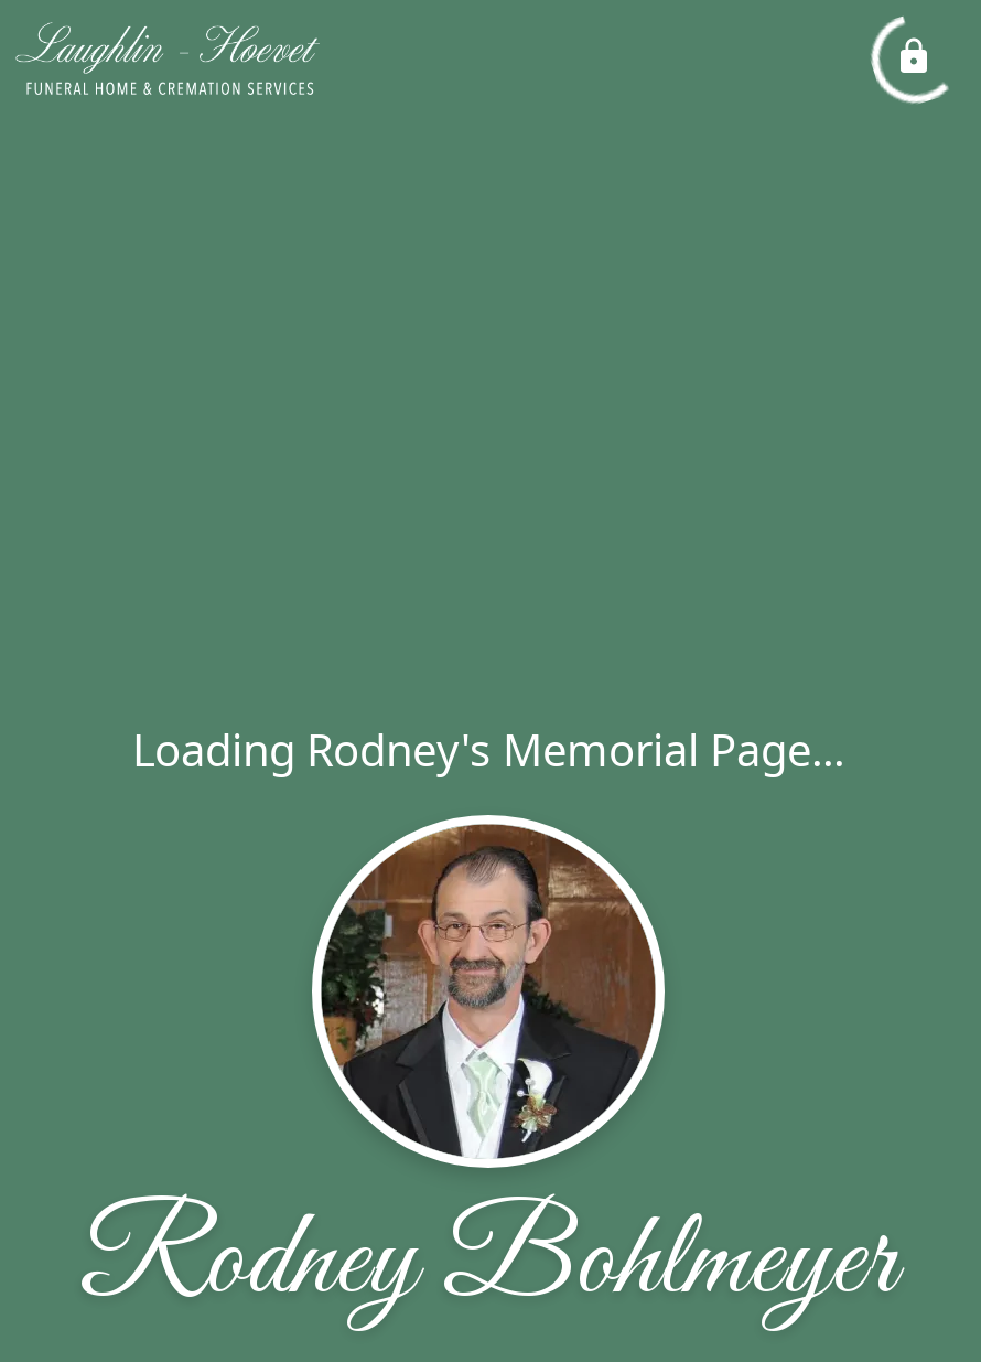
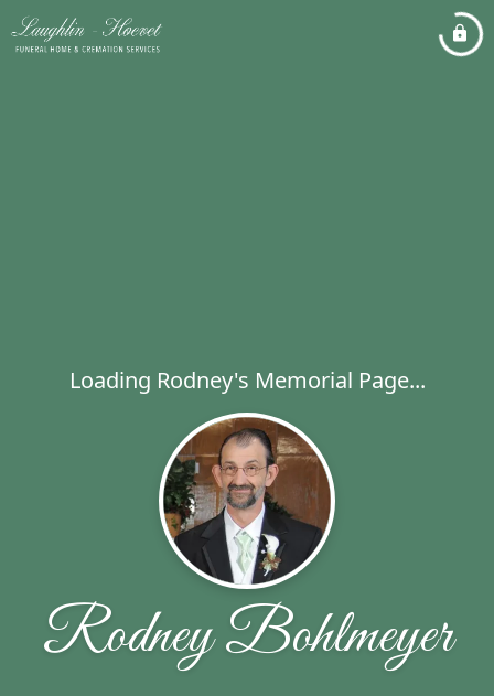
- [image]
+ [image]
